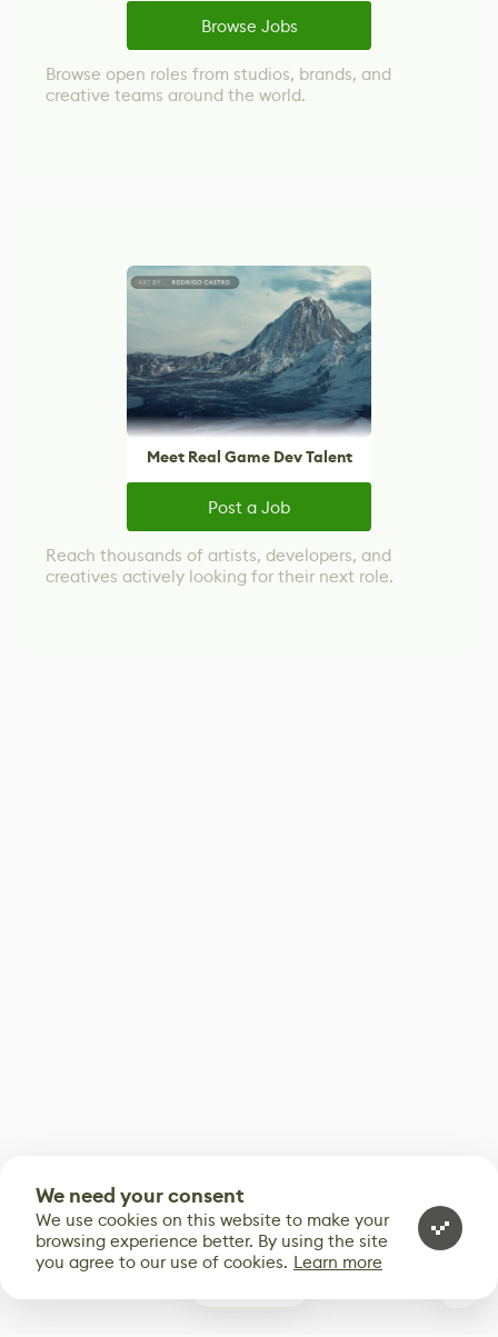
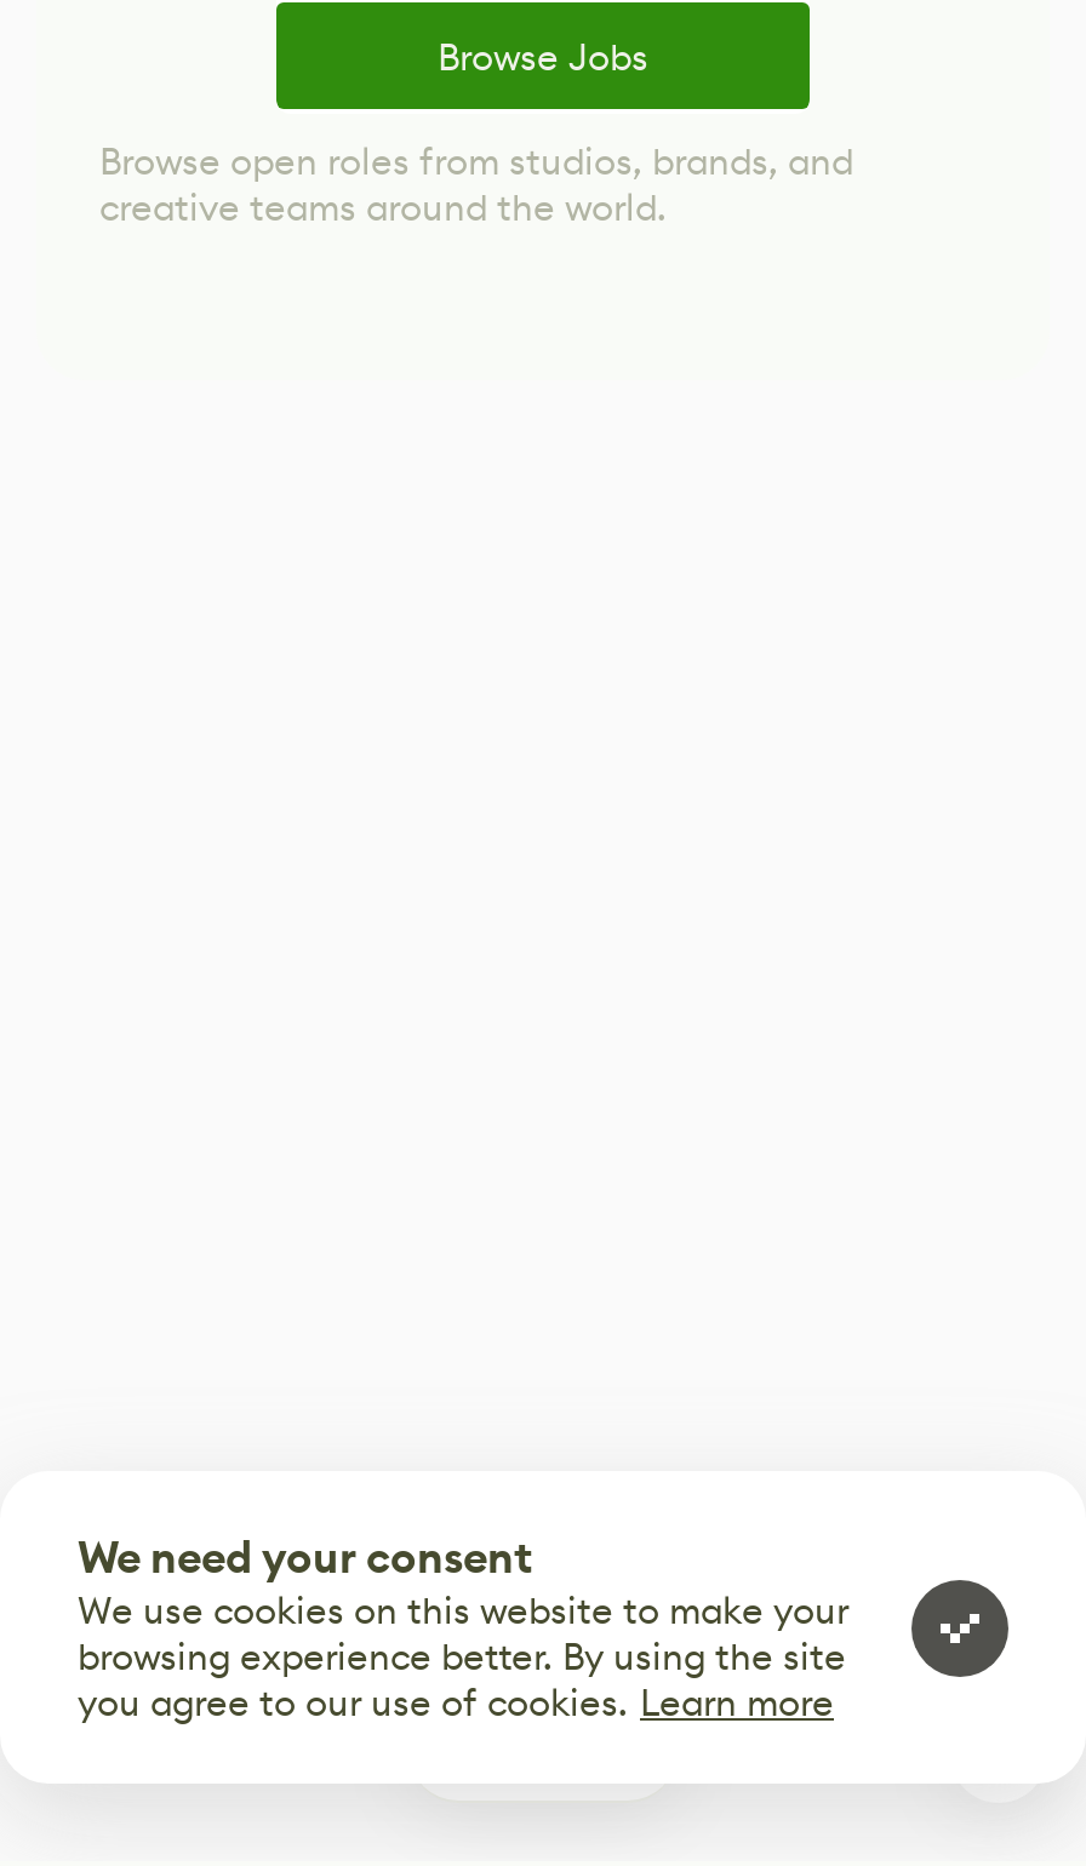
- [image]
- Meet Real Game Dev Talent
- Post a Job
- Reach thousands of artists, developers, and
- creatives actively looking for their next role.
